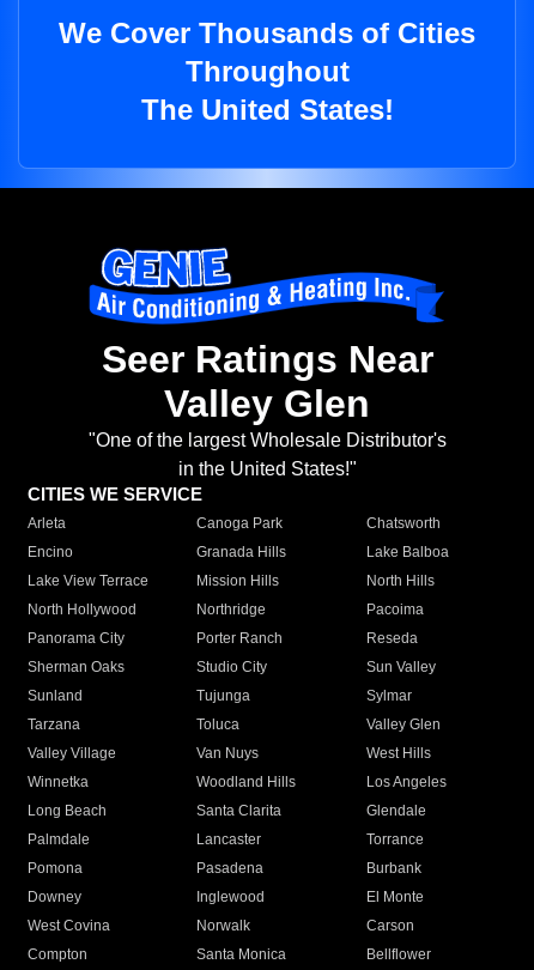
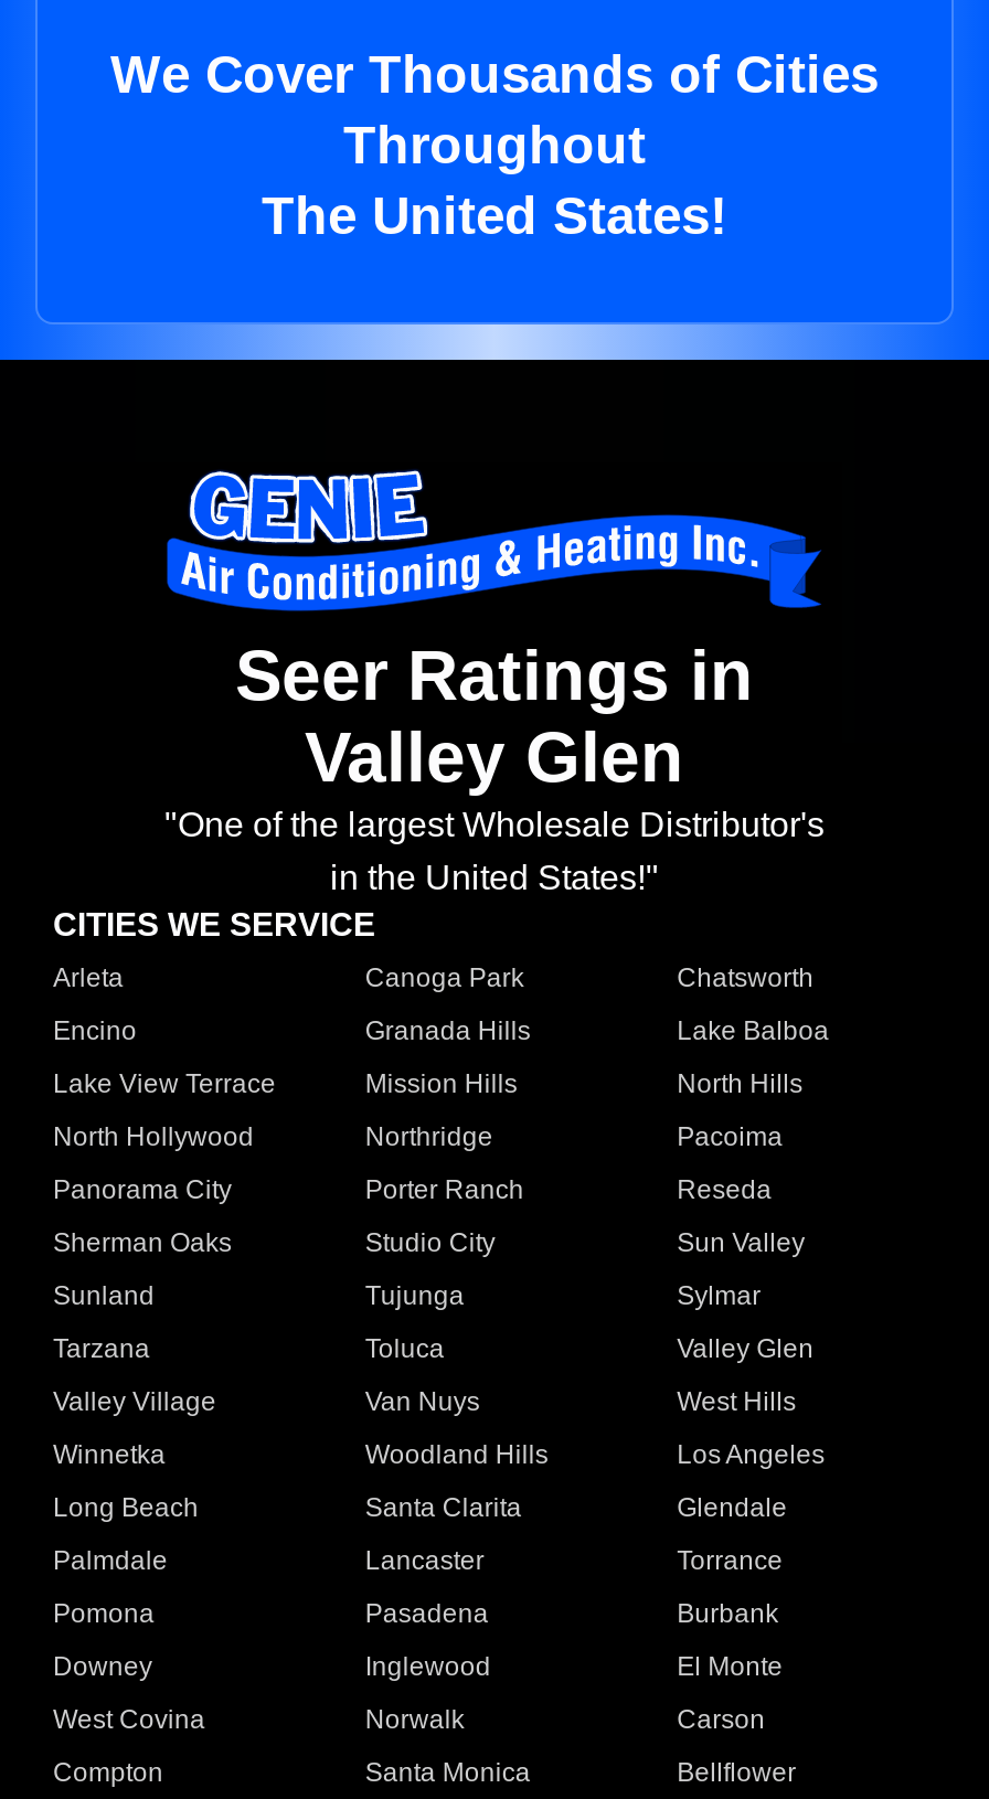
- Seer Ratings Near
+ Seer Ratings in
